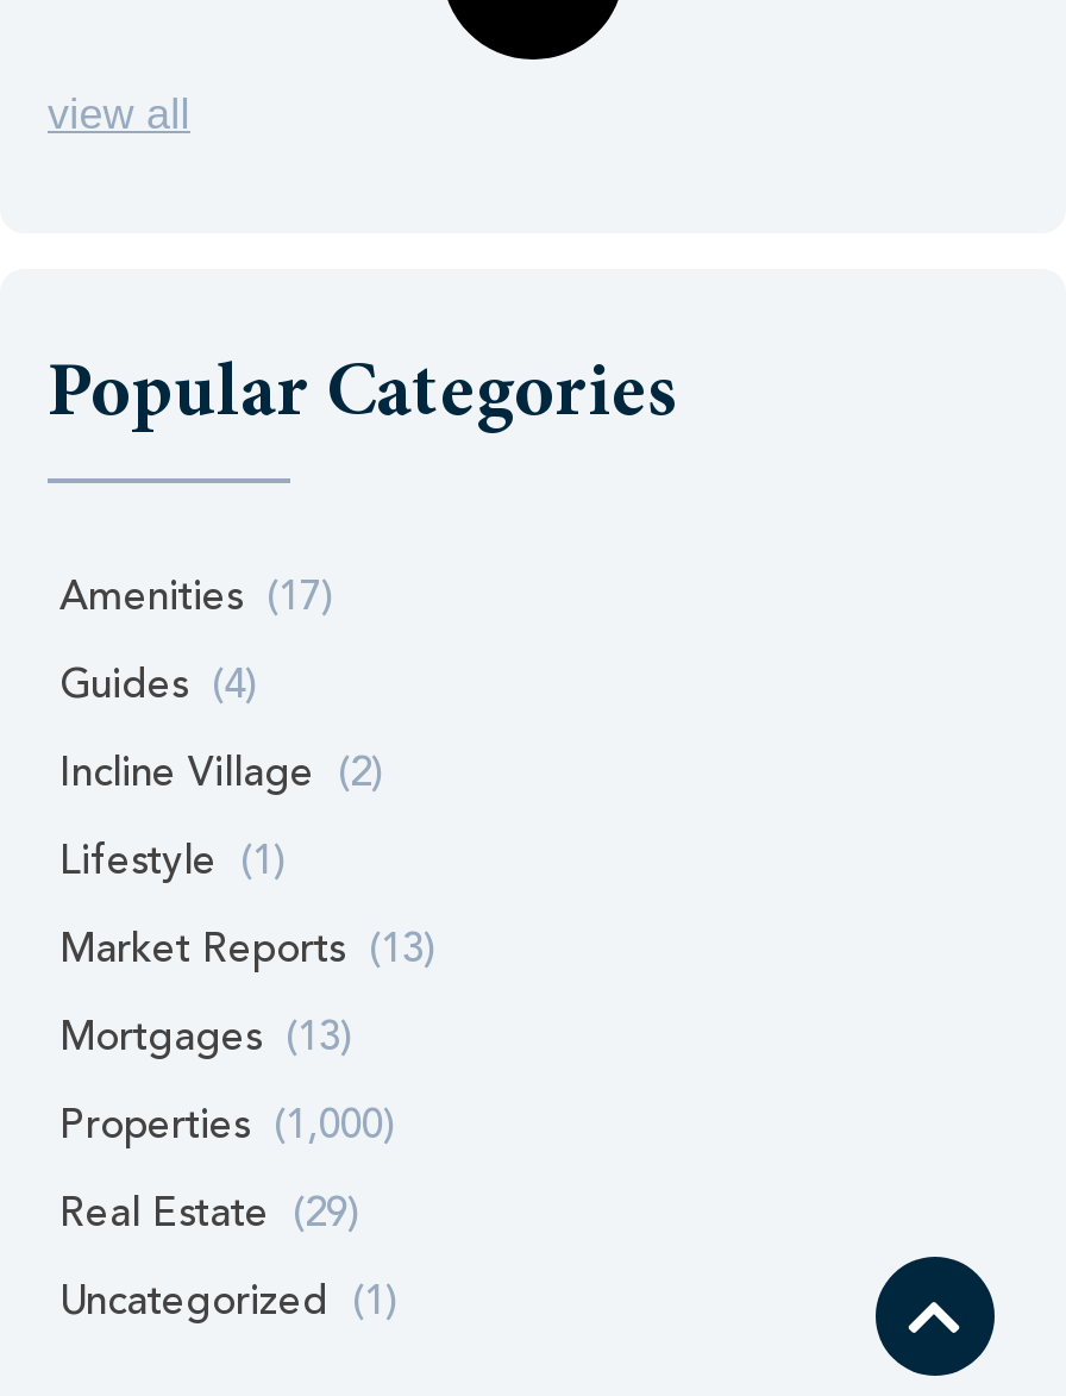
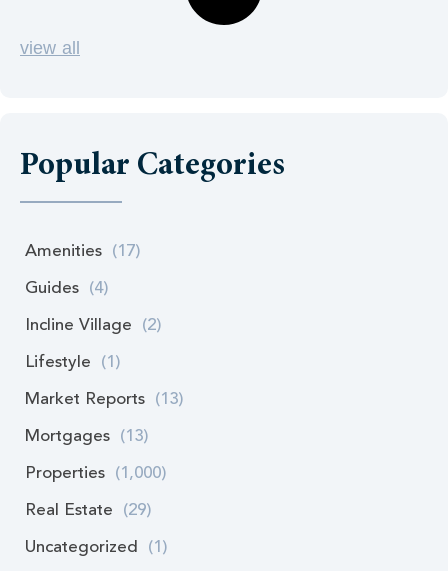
- [image]
